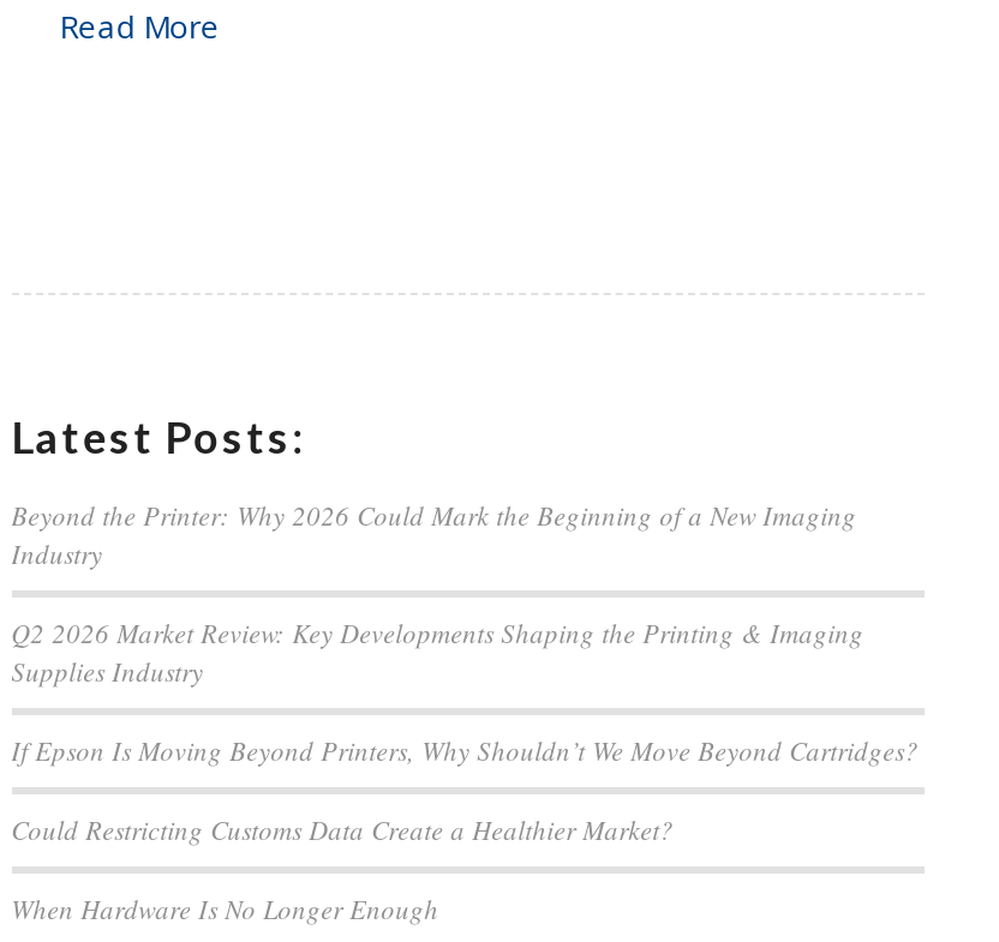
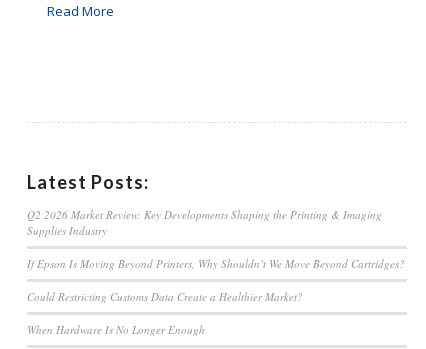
- Beyond the Printer: Why 2026 Could Mark the Beginning of a New Imaging
- Industry
